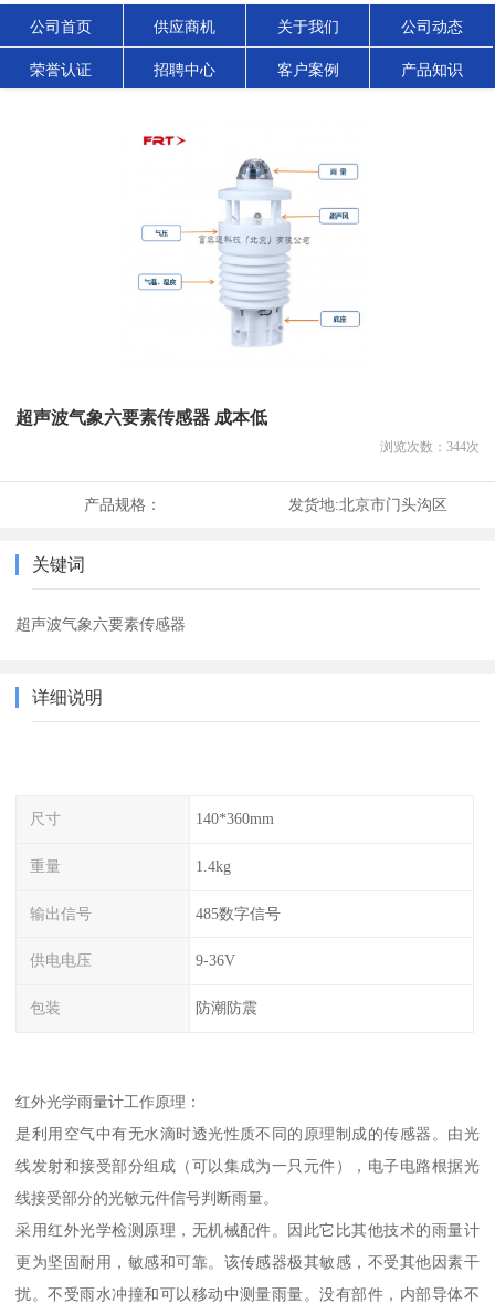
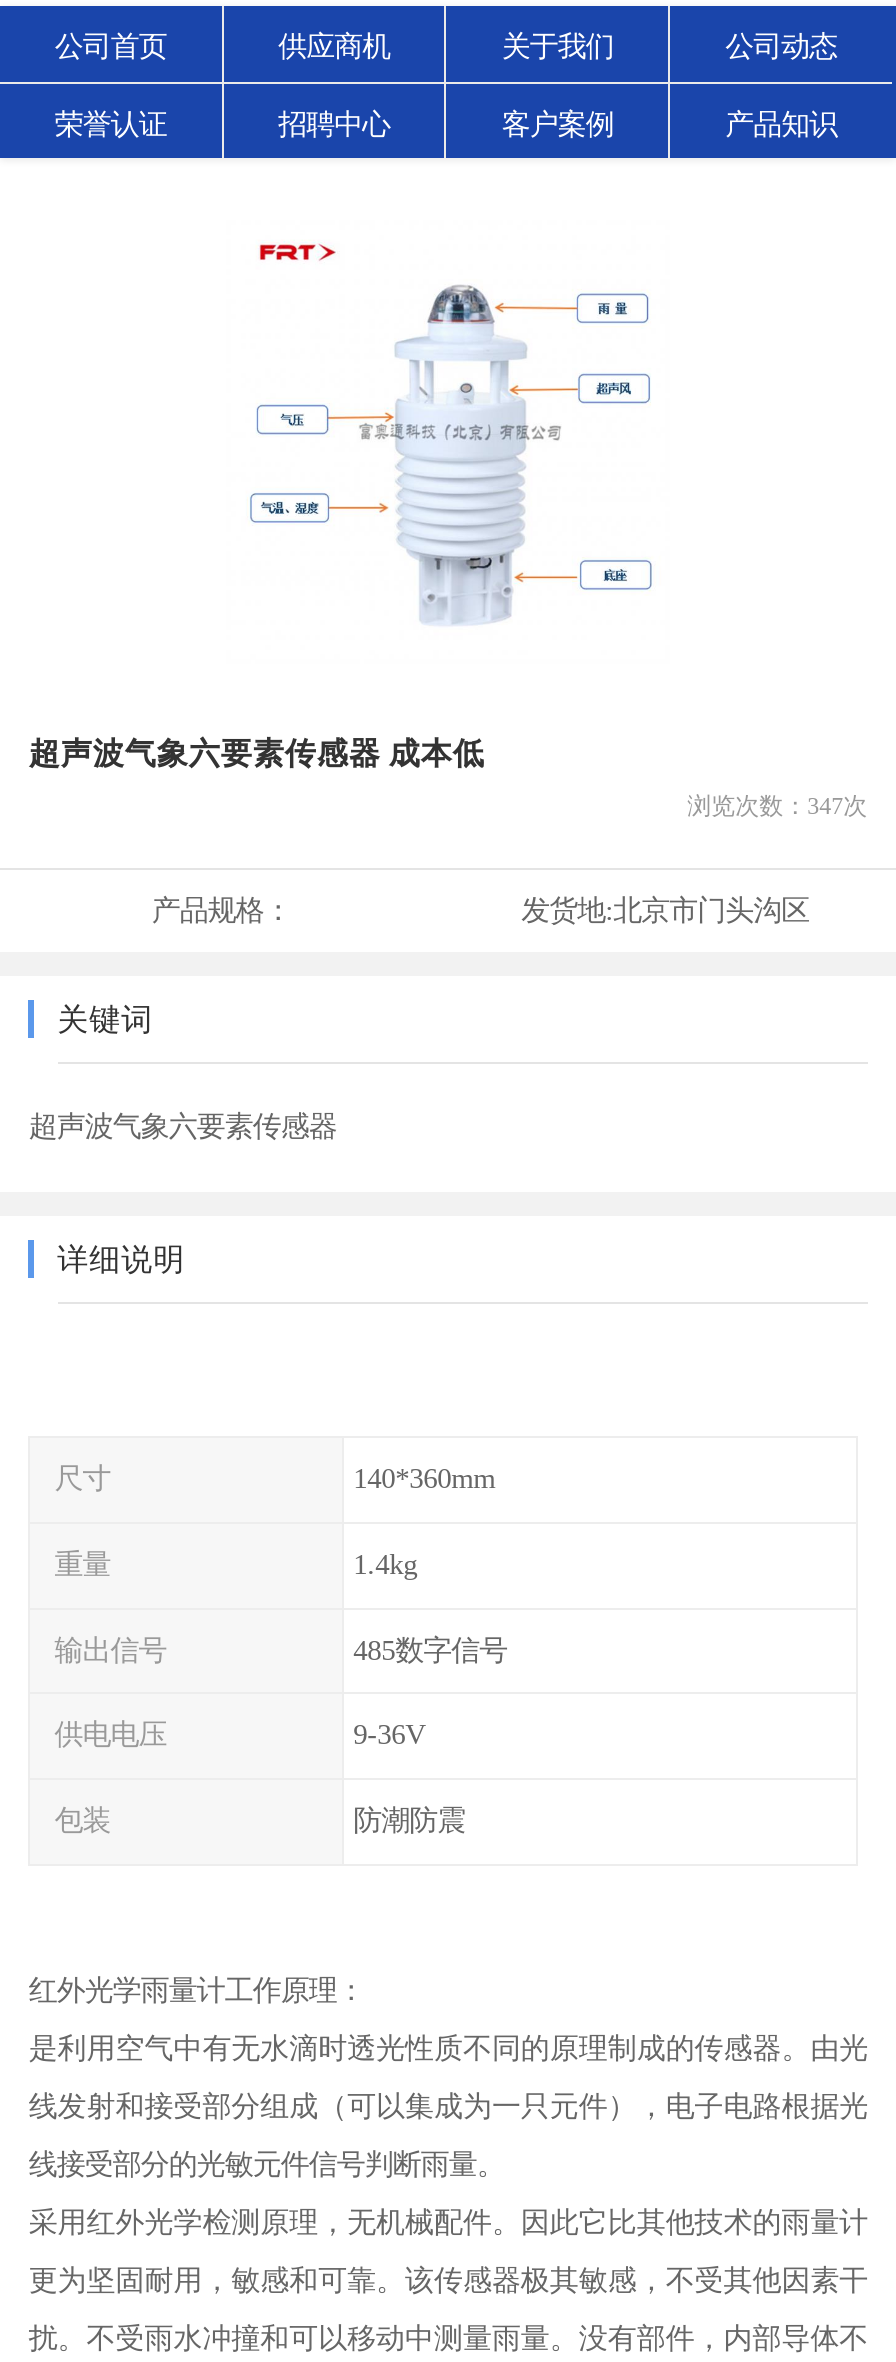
- 浏览次数：344次
+ 浏览次数：347次
